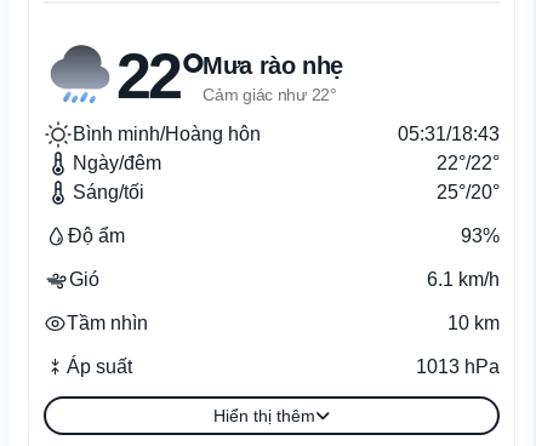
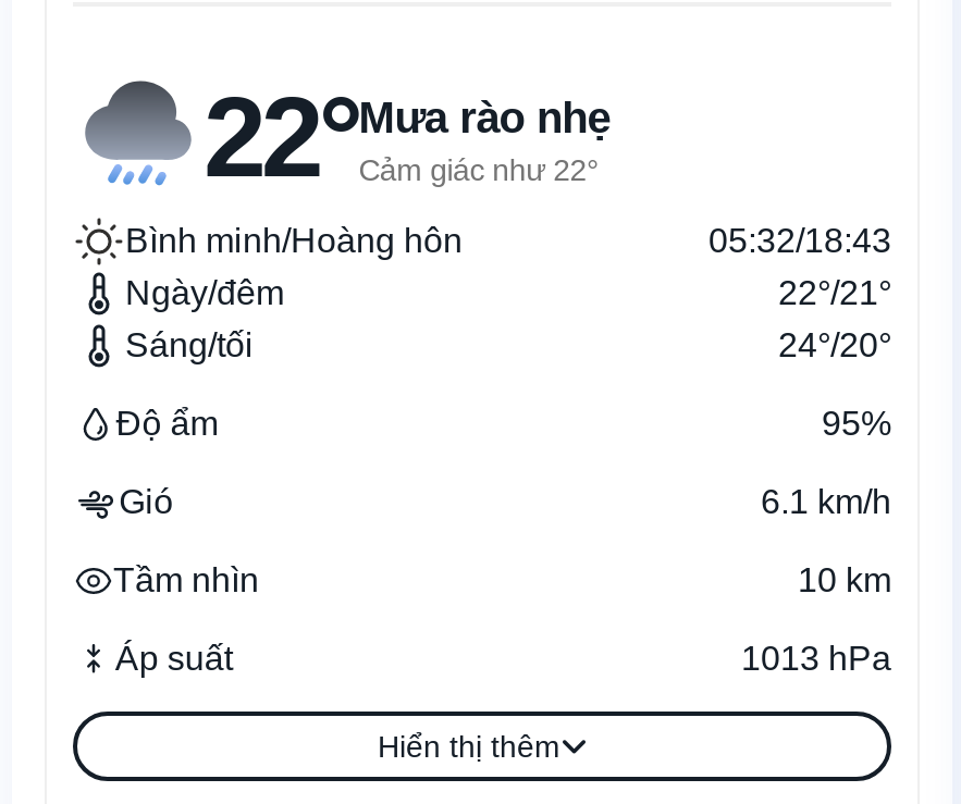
- 05:31/18:43
+ 05:32/18:43

- 22°/22°
+ 22°/21°

- 25°/20°
+ 24°/20°

- 93%
+ 95%
